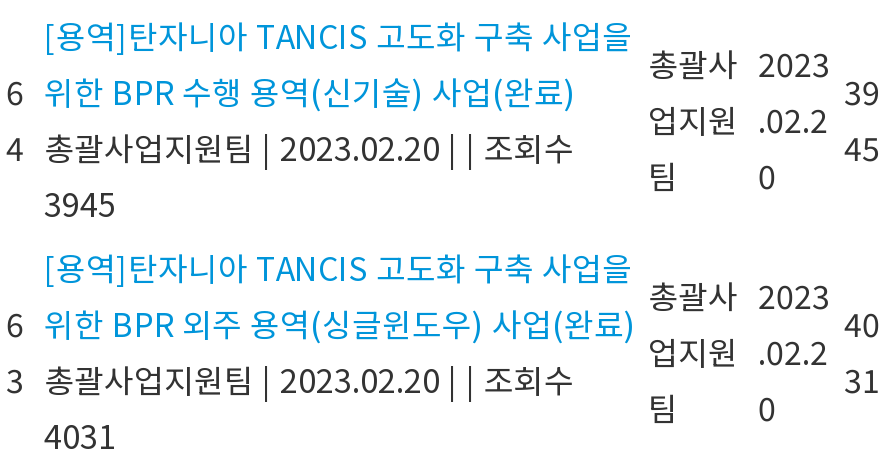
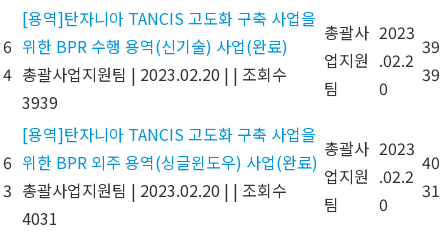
- 45
+ 39

- 3945
+ 3939
